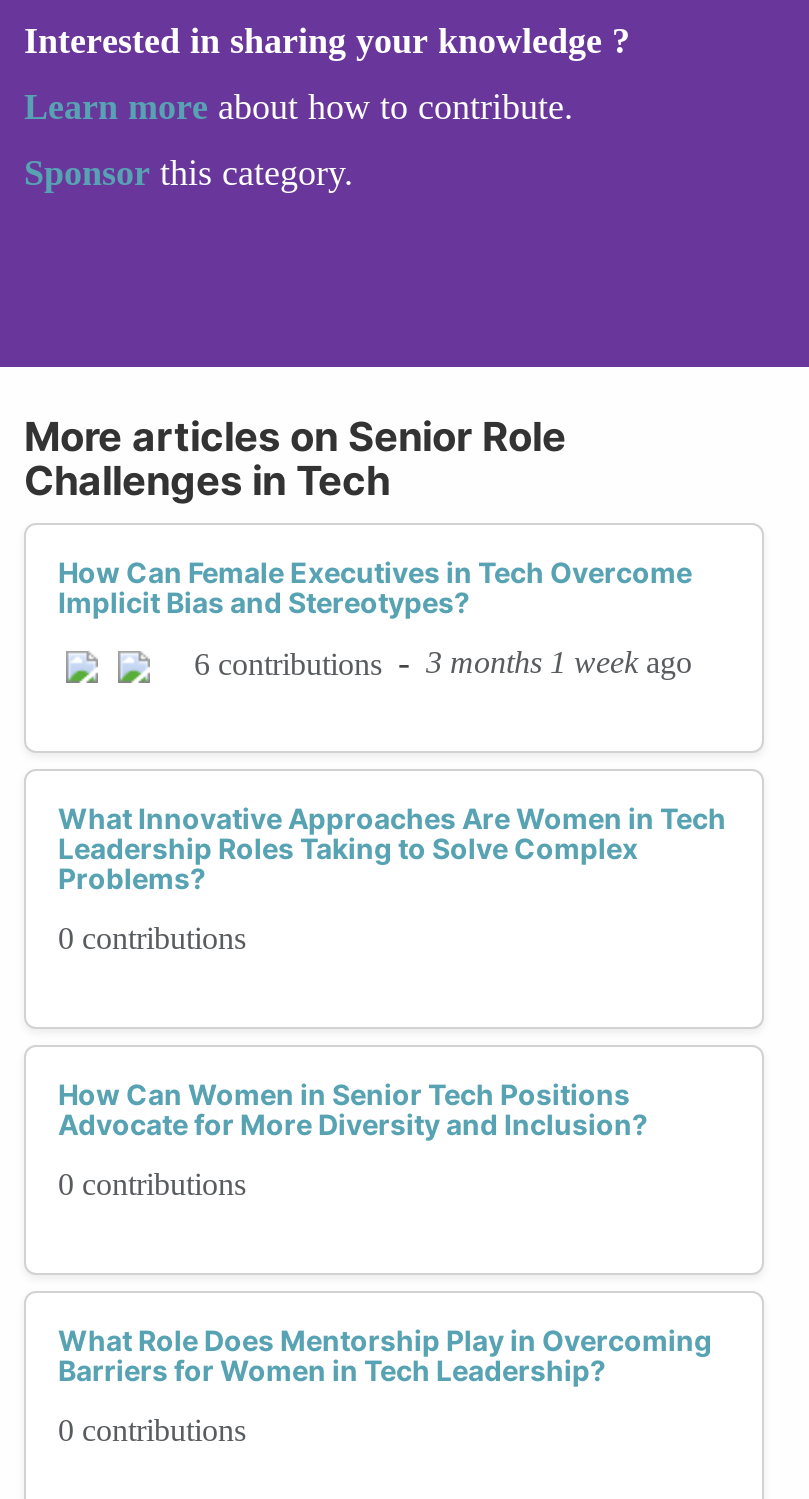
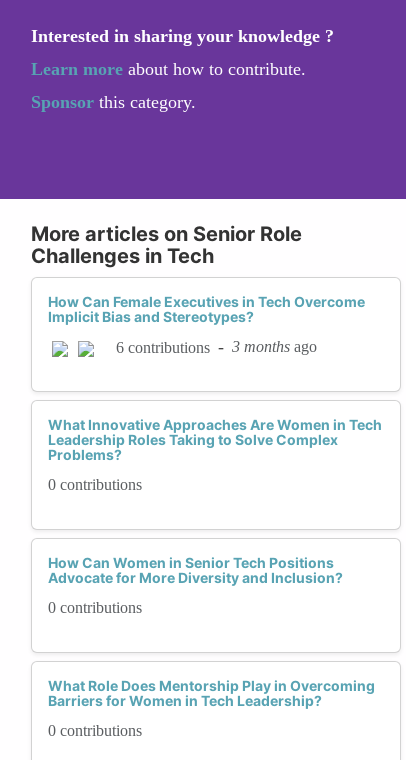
- 6 contributions - 3 months 1 week ago
+ 6 contributions - 3 months ago
